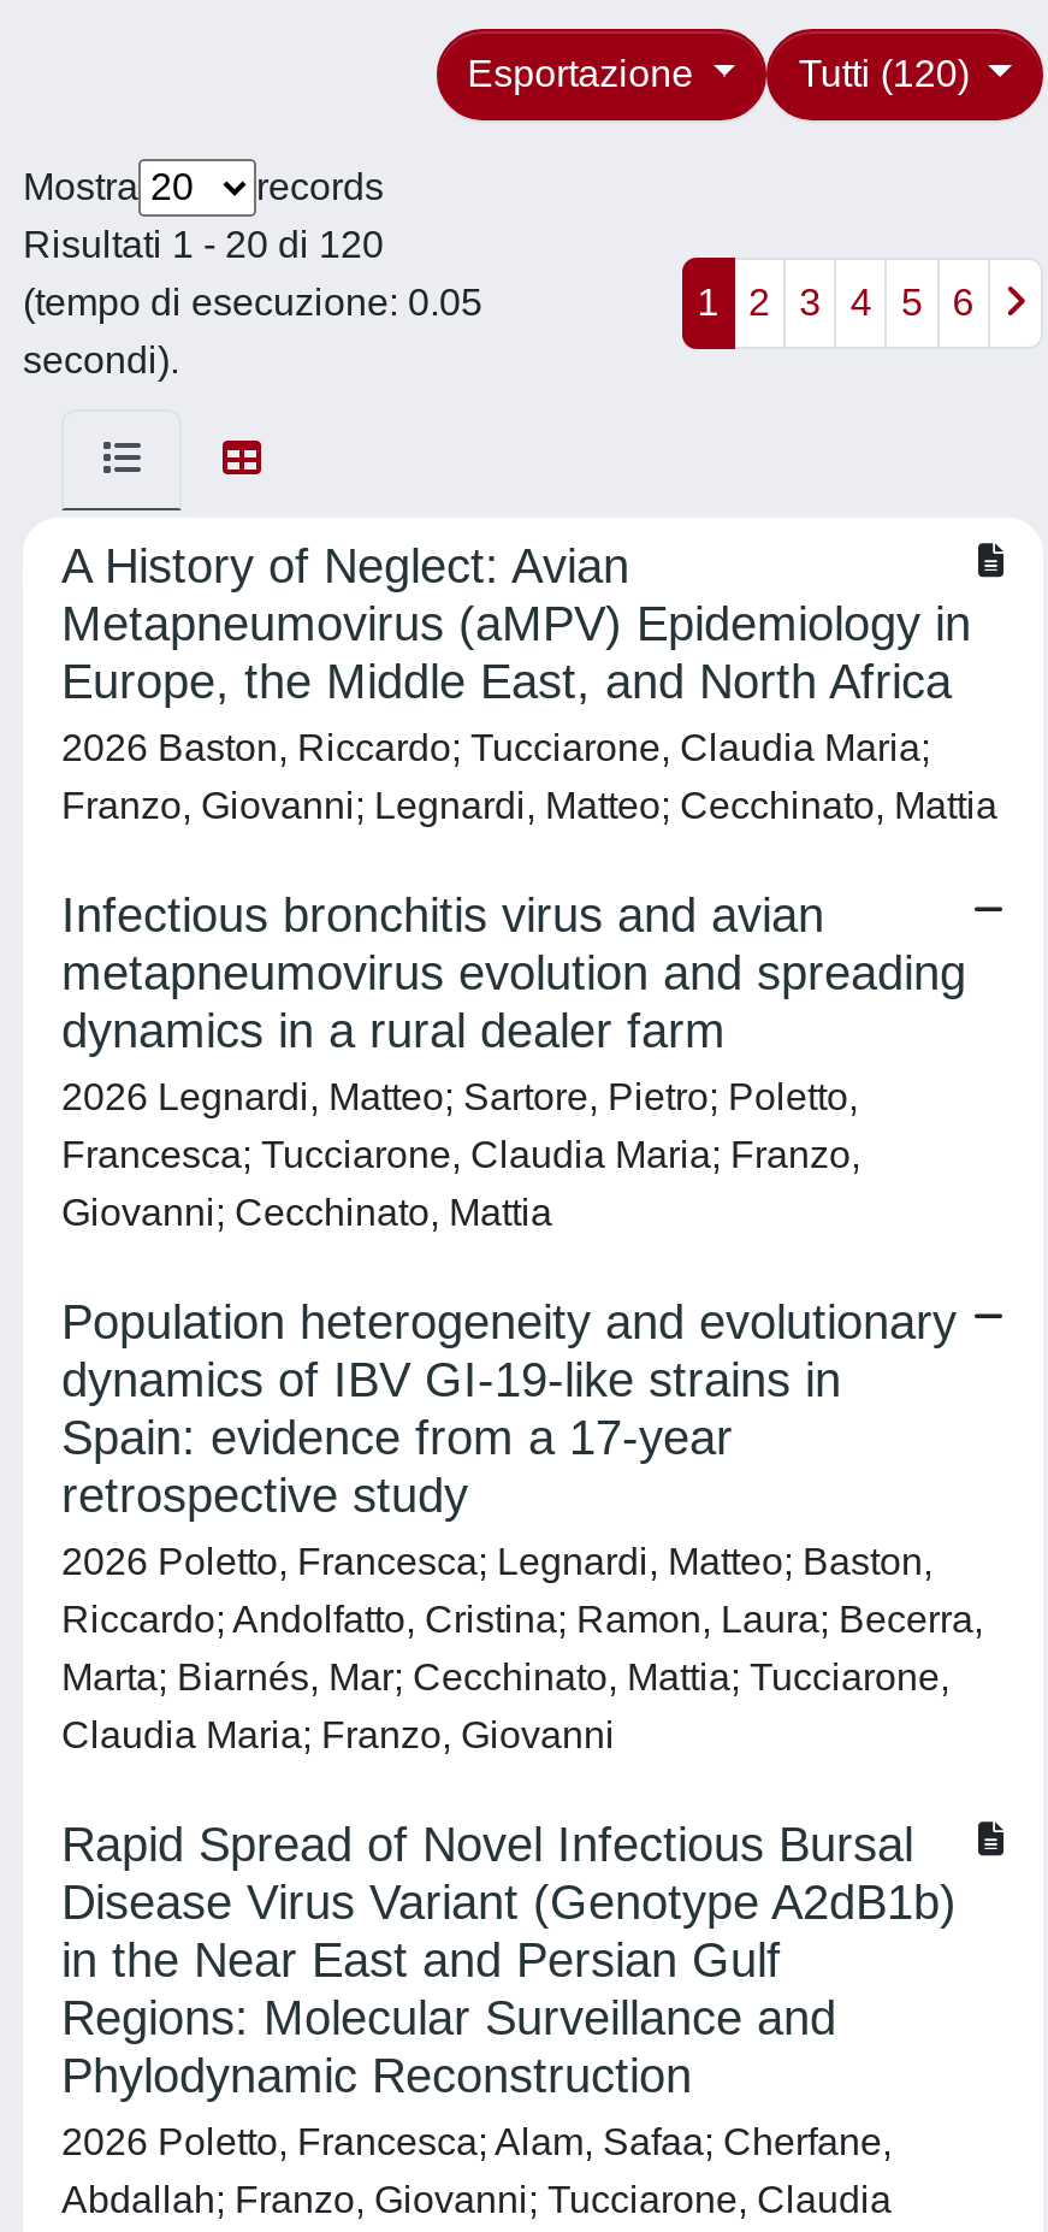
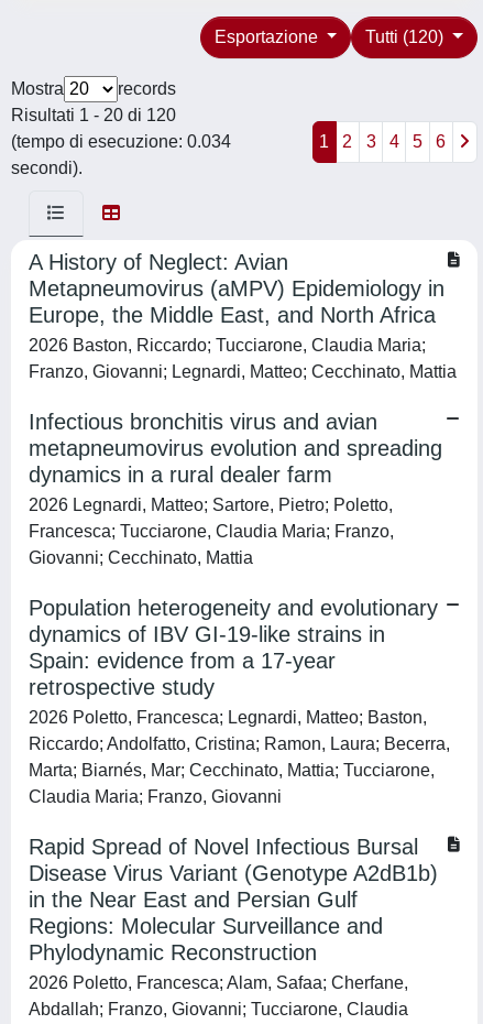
- (tempo di esecuzione: 0.05
+ (tempo di esecuzione: 0.034
